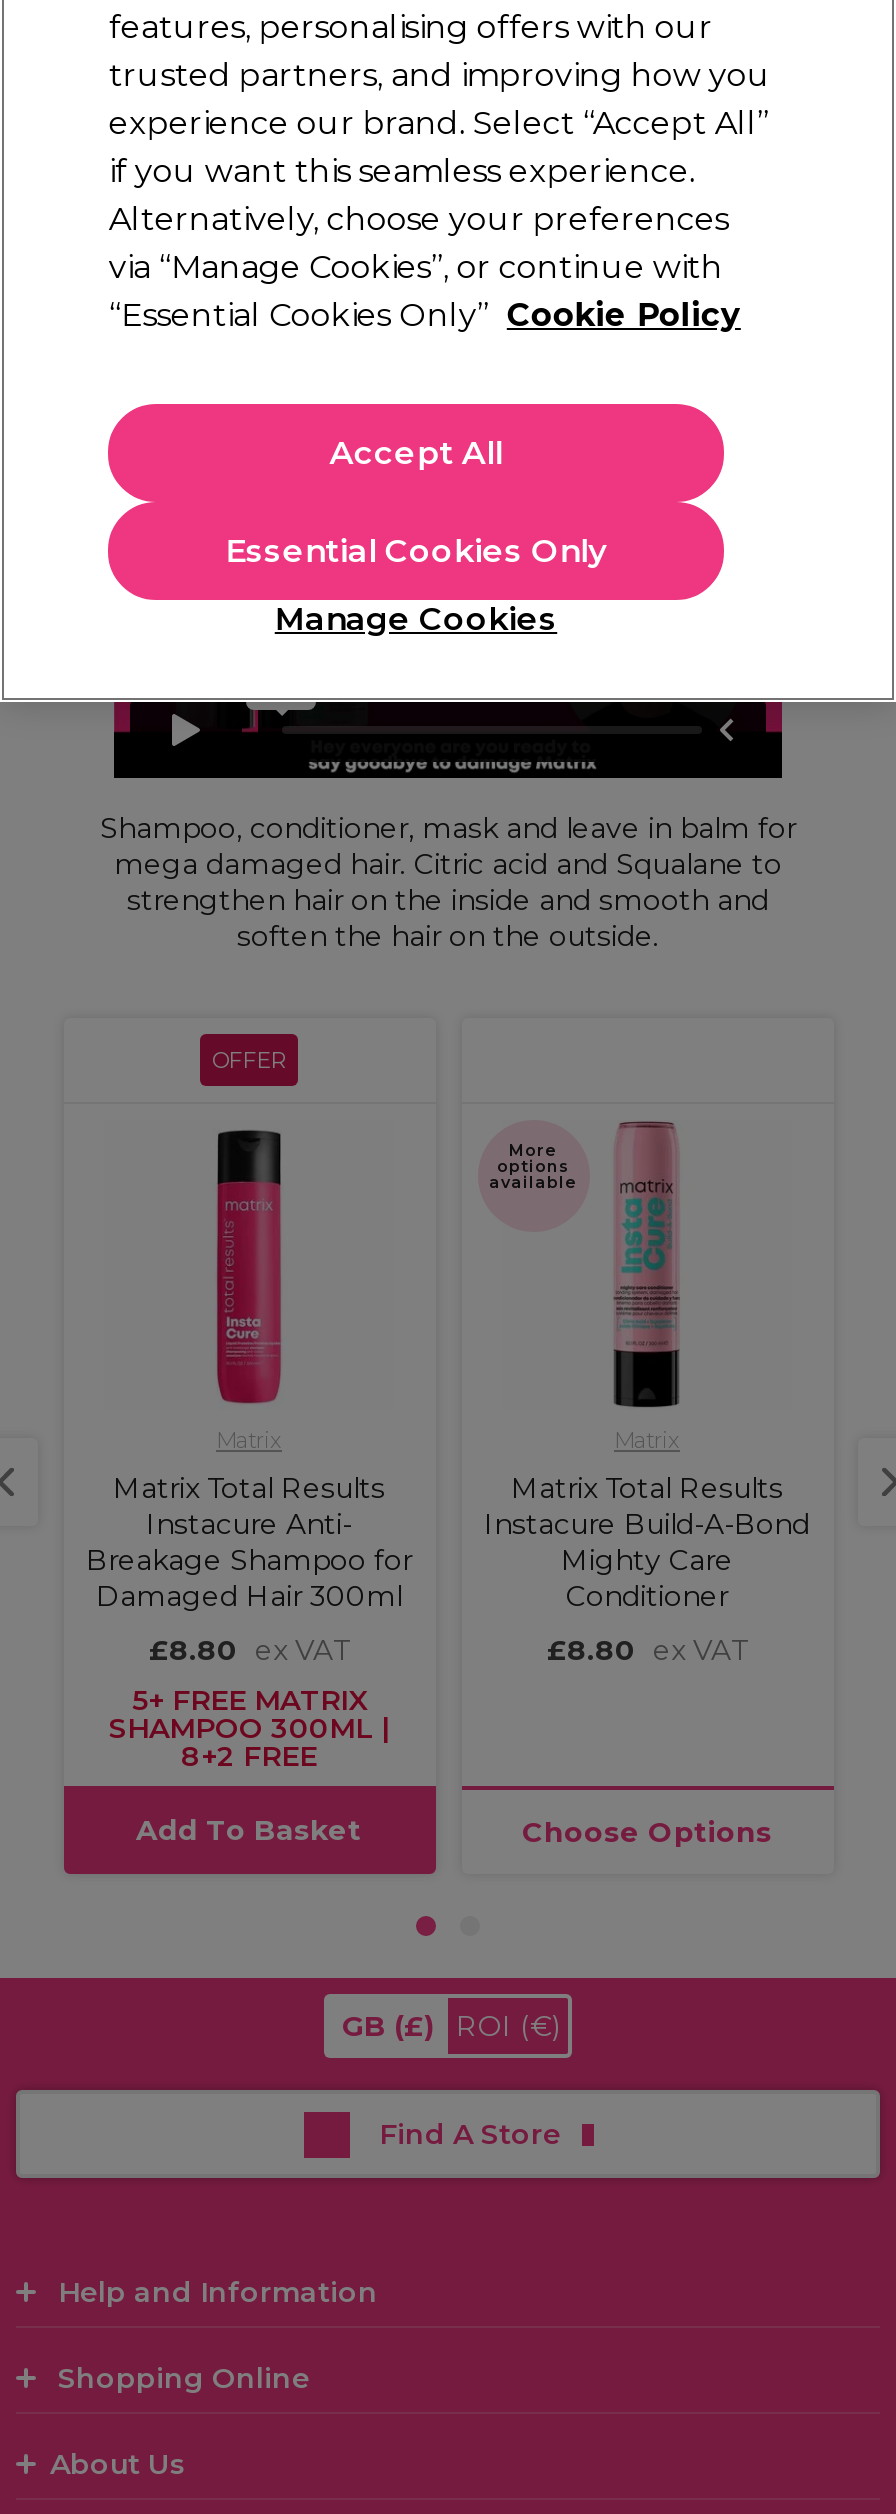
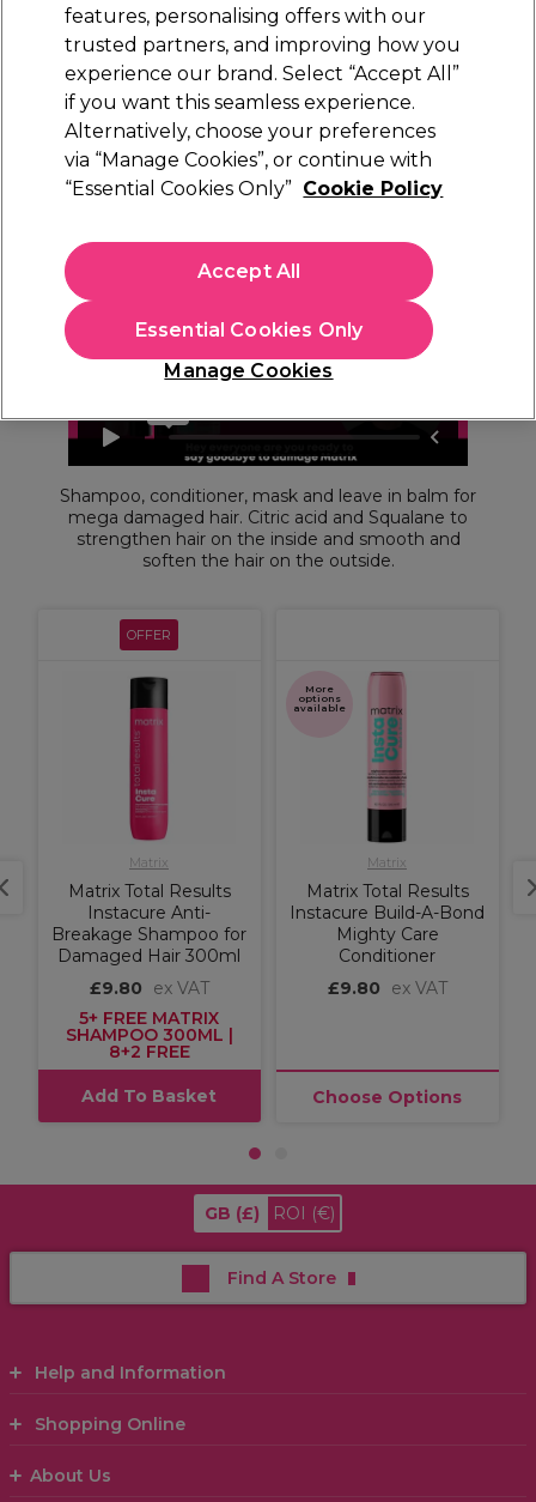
- £8.80 ex VAT
+ £9.80 ex VAT

- £8.80 ex VAT
+ £9.80 ex VAT
